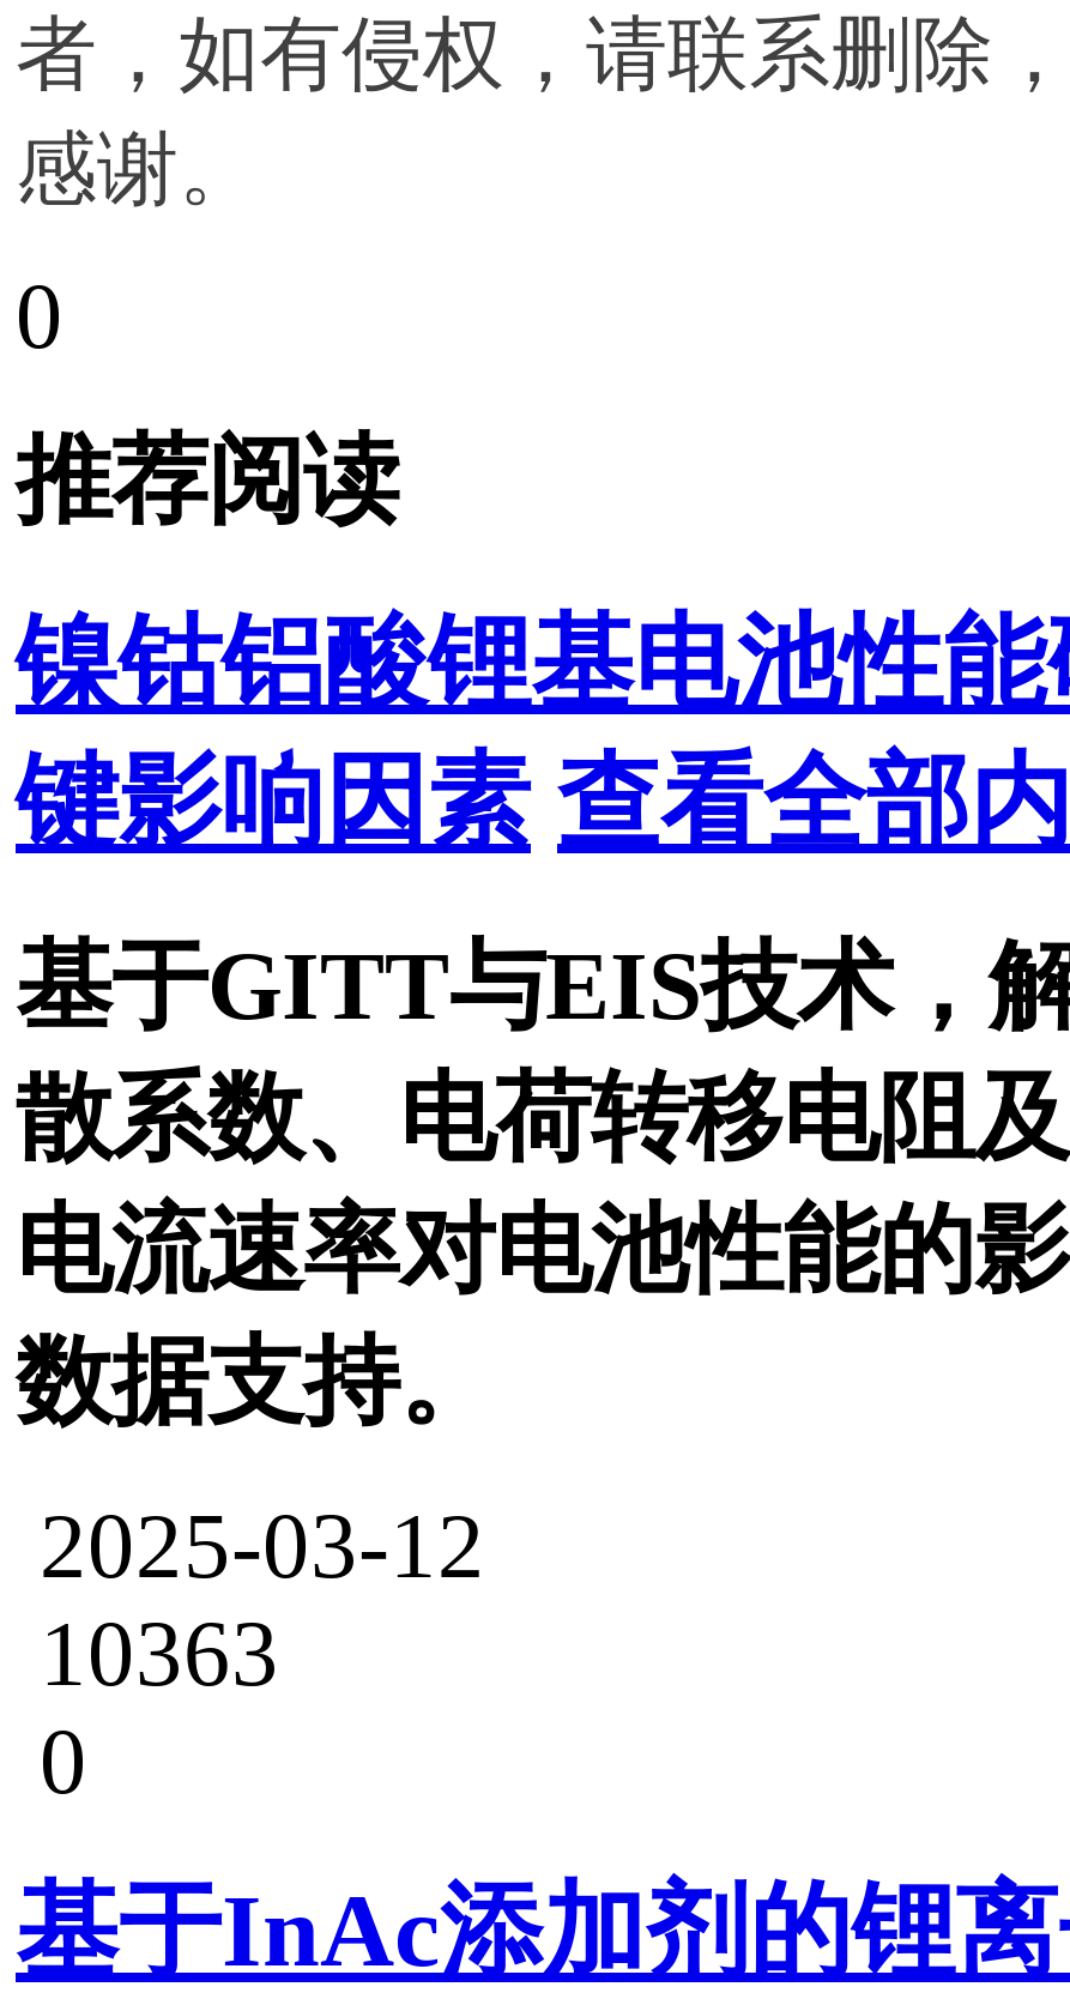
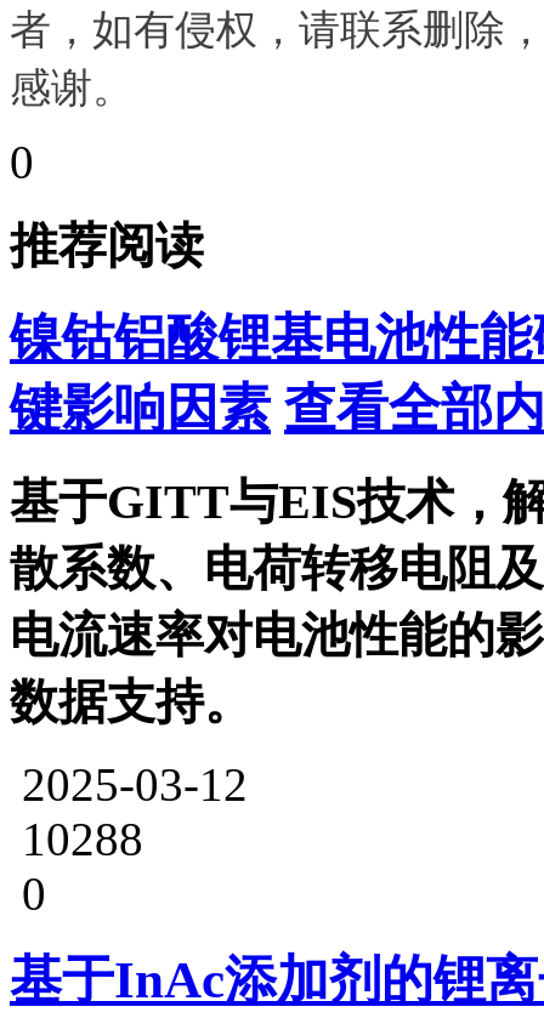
- 10363
+ 10288
